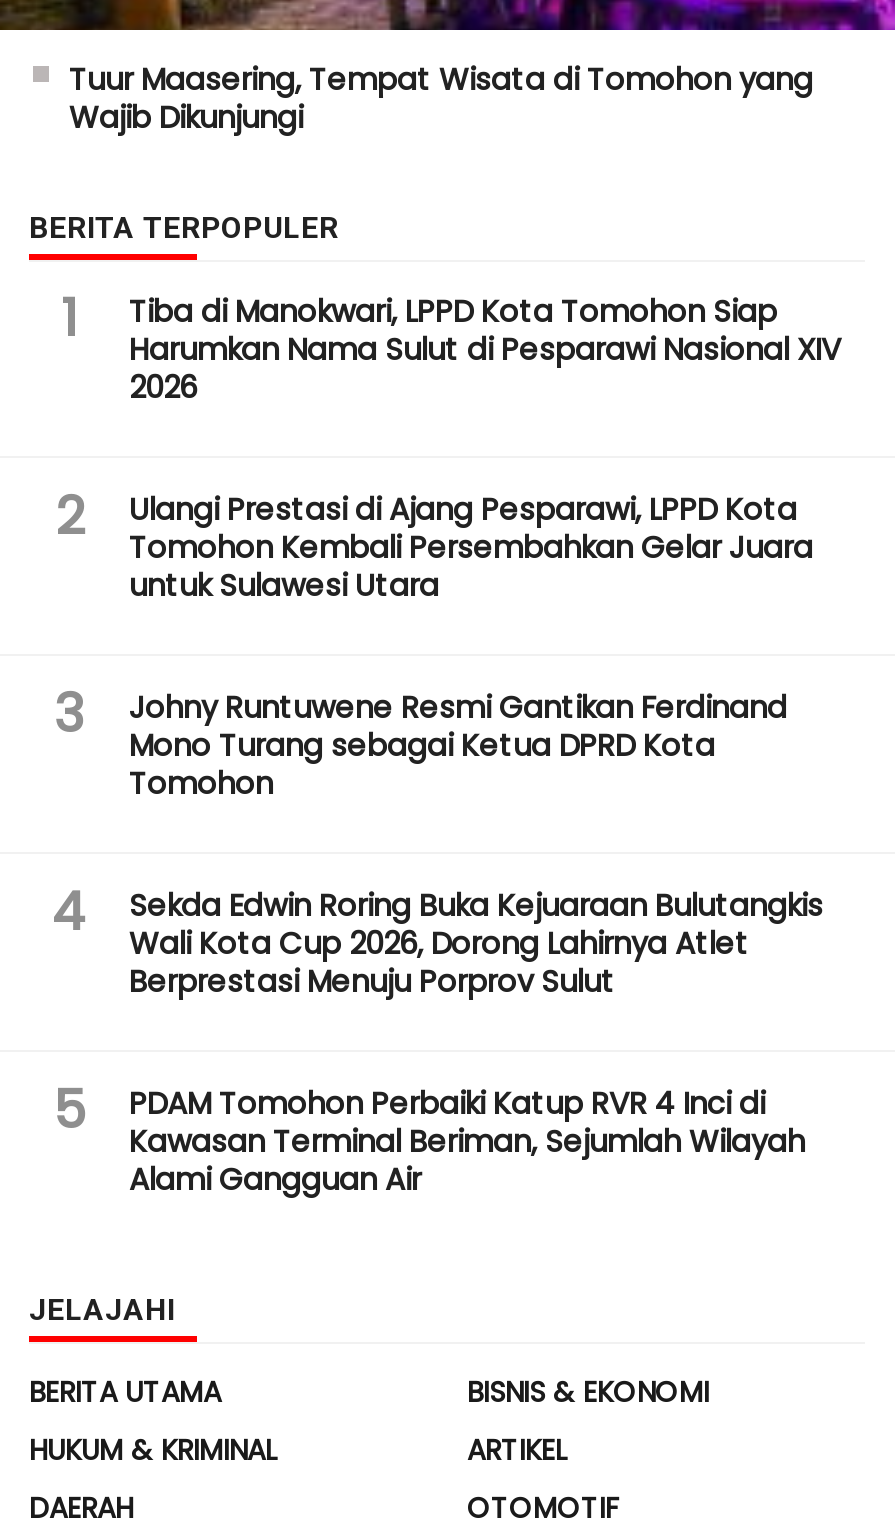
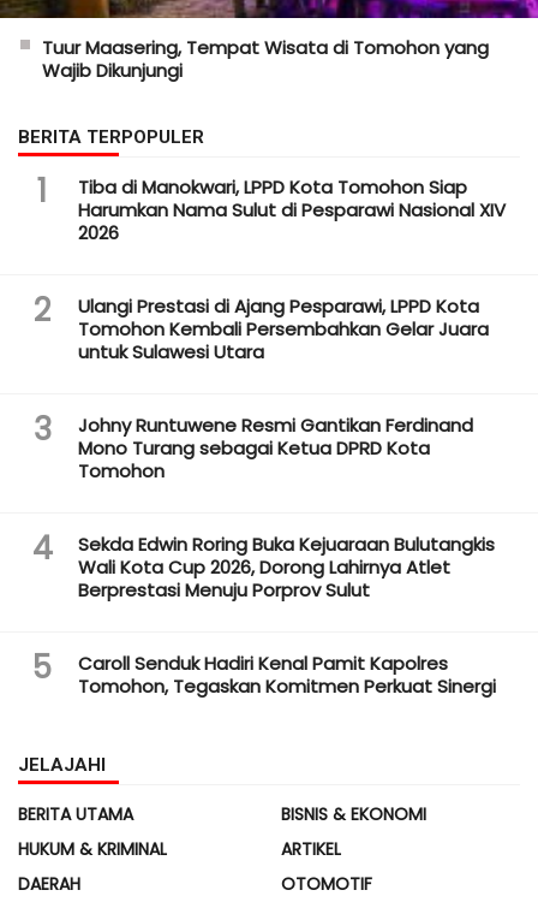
- PDAM Tomohon Perbaiki Katup RVR 4 Inci di
- Kawasan Terminal Beriman, Sejumlah Wilayah
- Alami Gangguan Air
+ Caroll Senduk Hadiri Kenal Pamit Kapolres
+ Tomohon, Tegaskan Komitmen Perkuat Sinergi
